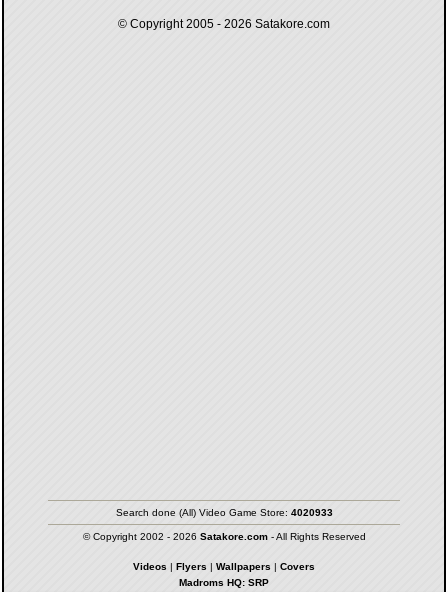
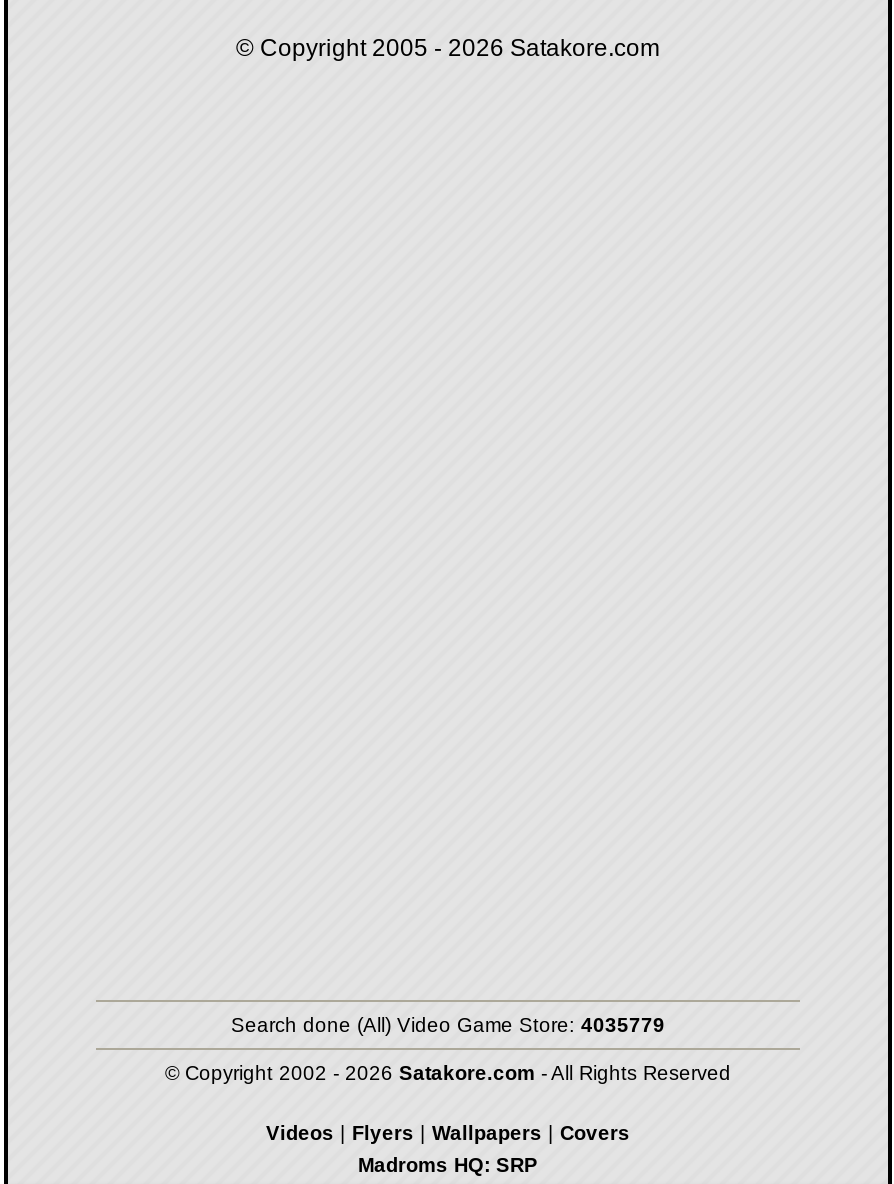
- Search done (All) Video Game Store: 4020933
+ Search done (All) Video Game Store: 4035779
